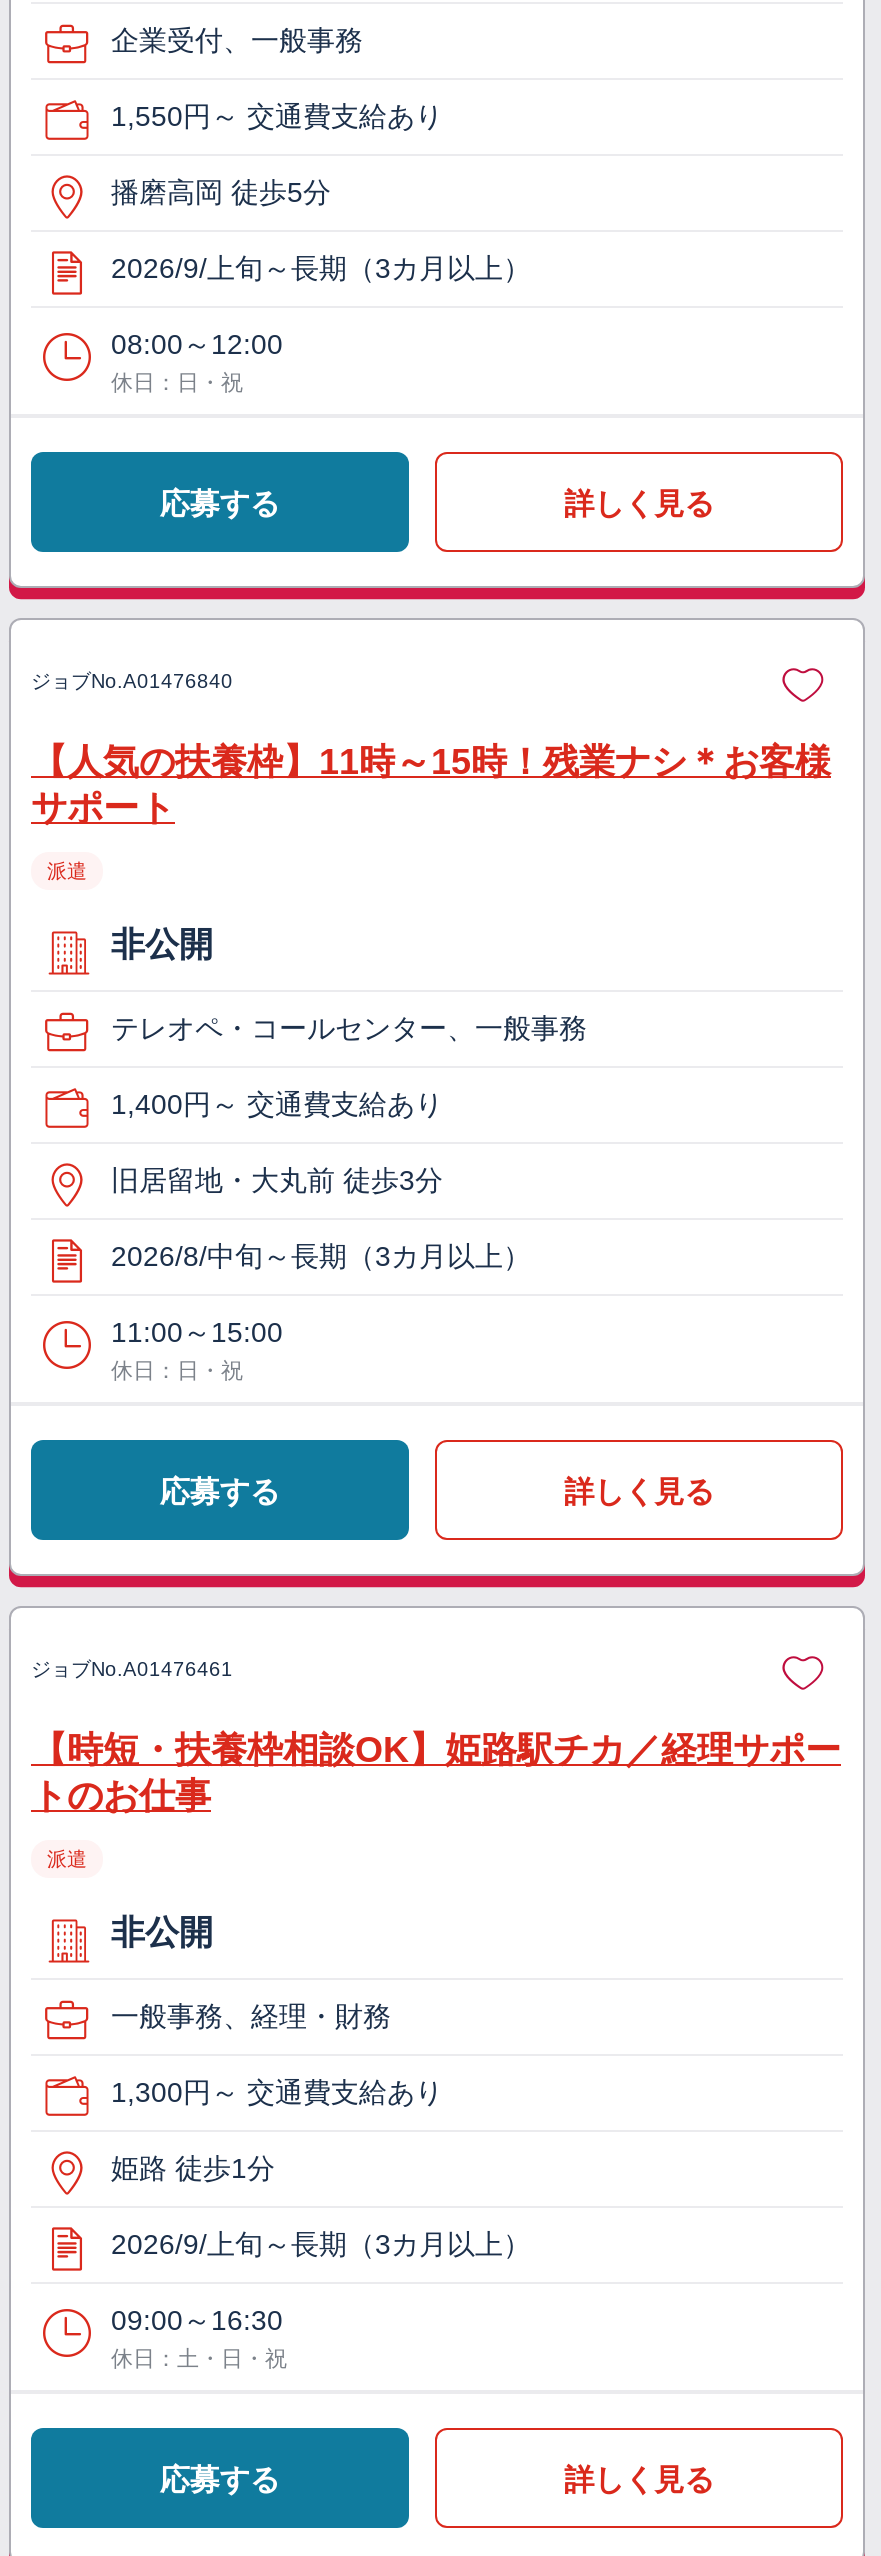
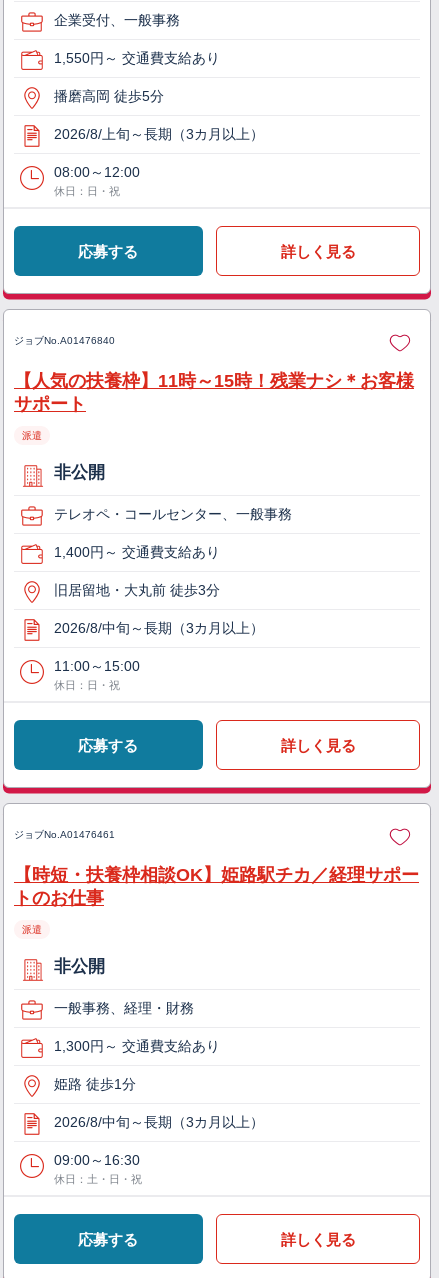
- 2026/9/上旬～長期（3カ月以上）
+ 2026/8/上旬～長期（3カ月以上）

- 2026/9/上旬～長期（3カ月以上）
+ 2026/8/中旬～長期（3カ月以上）
